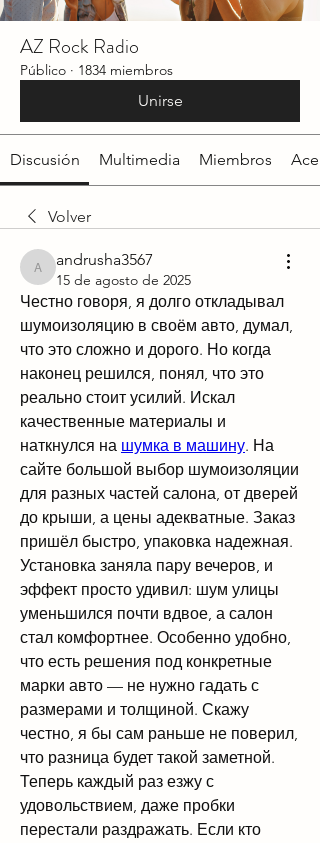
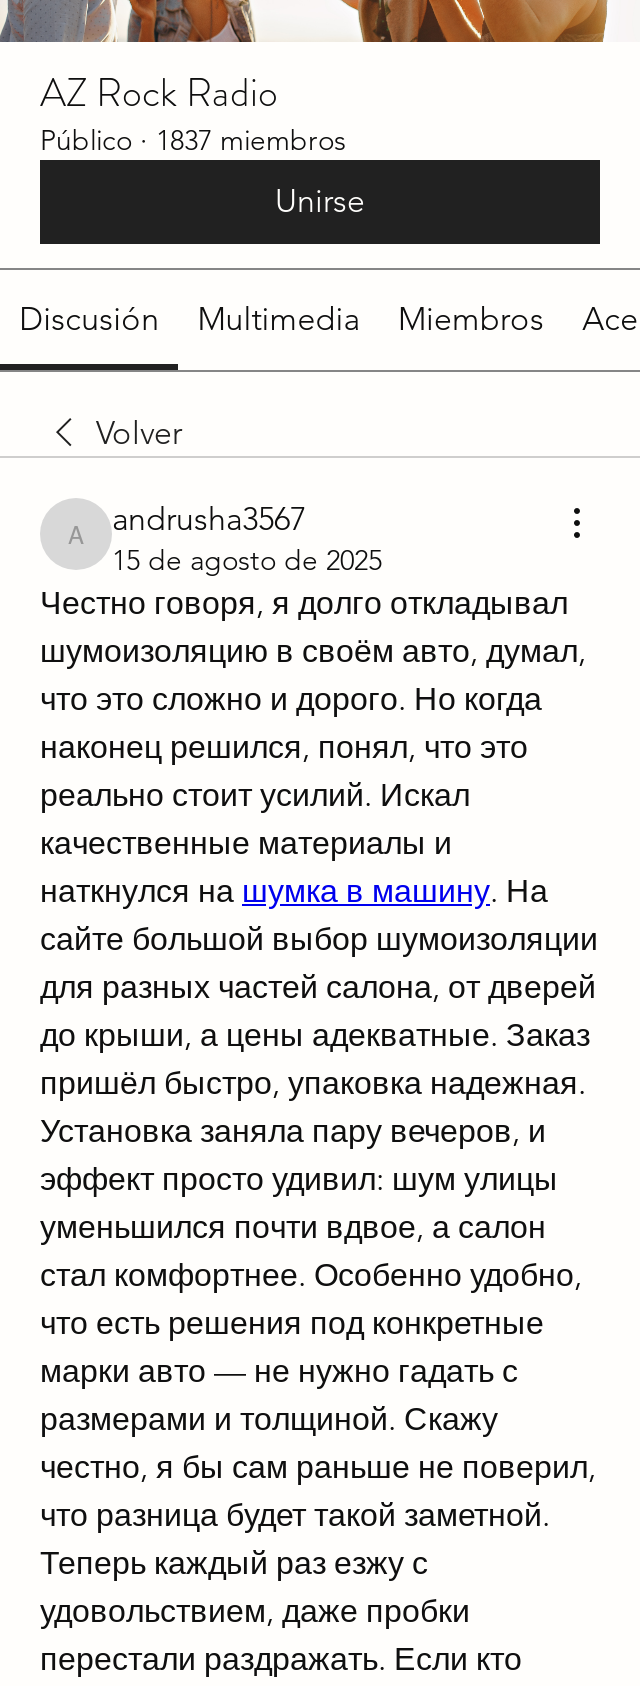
- Público · 1834 miembros
+ Público · 1837 miembros
